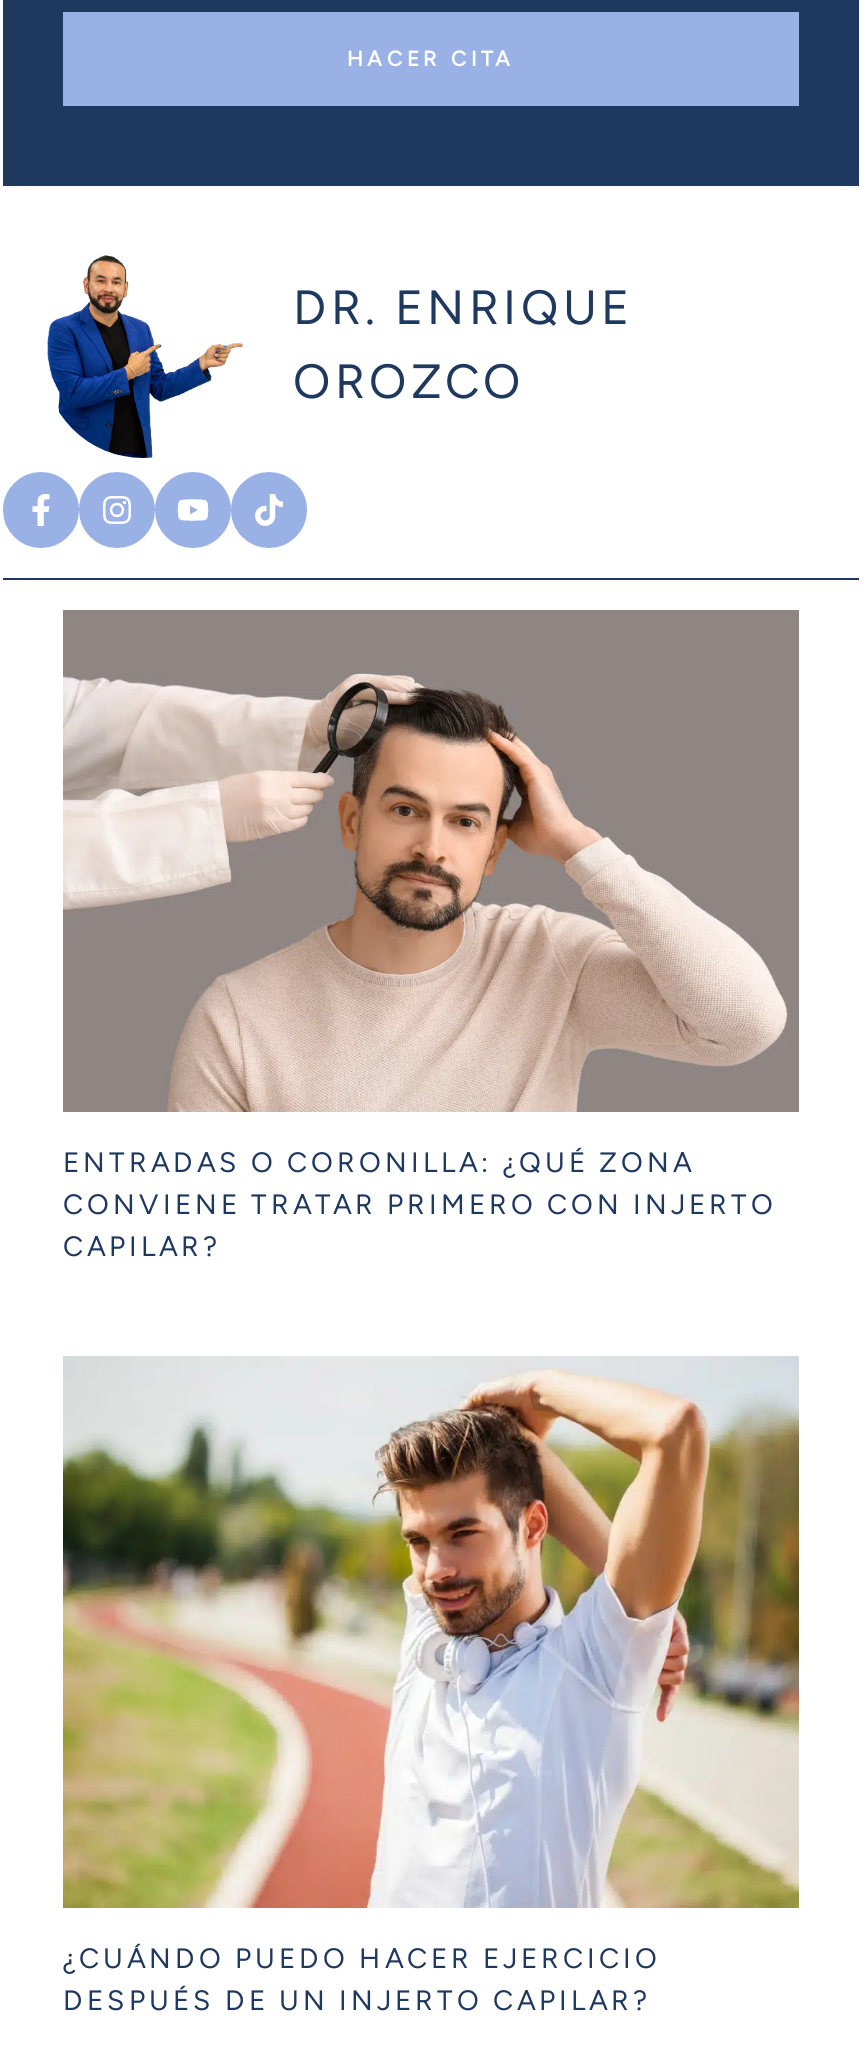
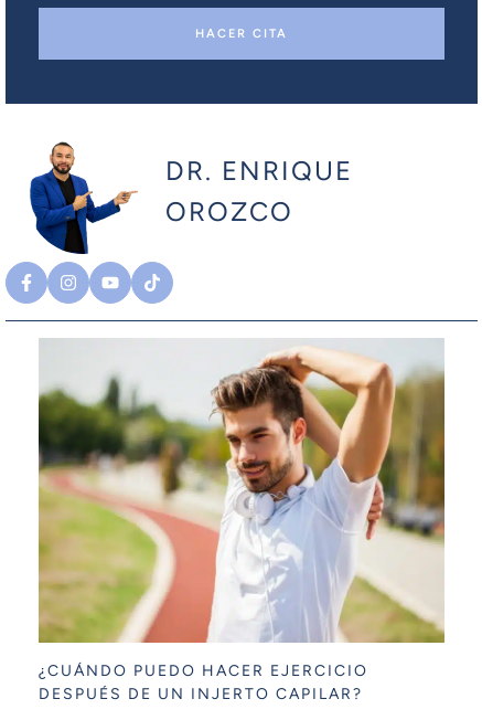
- [image]
- ENTRADAS O CORONILLA: ¿QUÉ ZONA
- CONVIENE TRATAR PRIMERO CON INJERTO
- CAPILAR?
